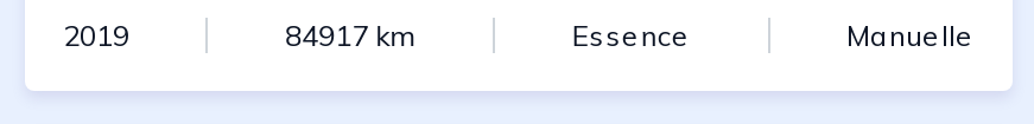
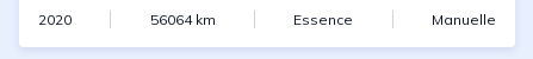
- 2019
- 84917 km
+ 2020
+ 56064 km
